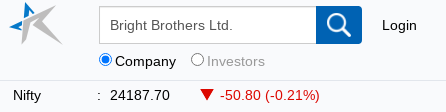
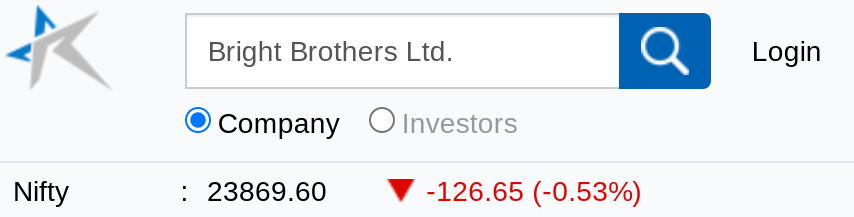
- 24187.70
+ 23869.60

- -50.80 (-0.21%)
+ -126.65 (-0.53%)
